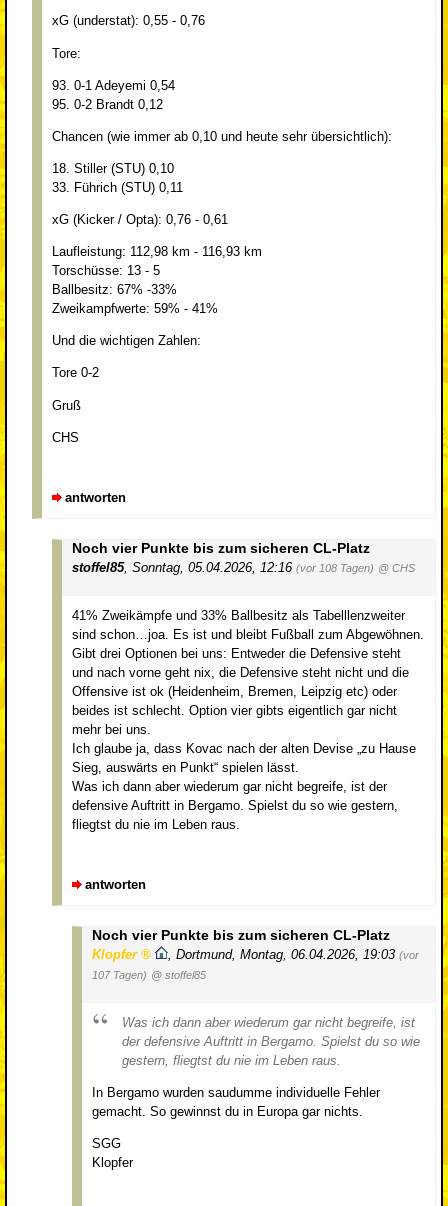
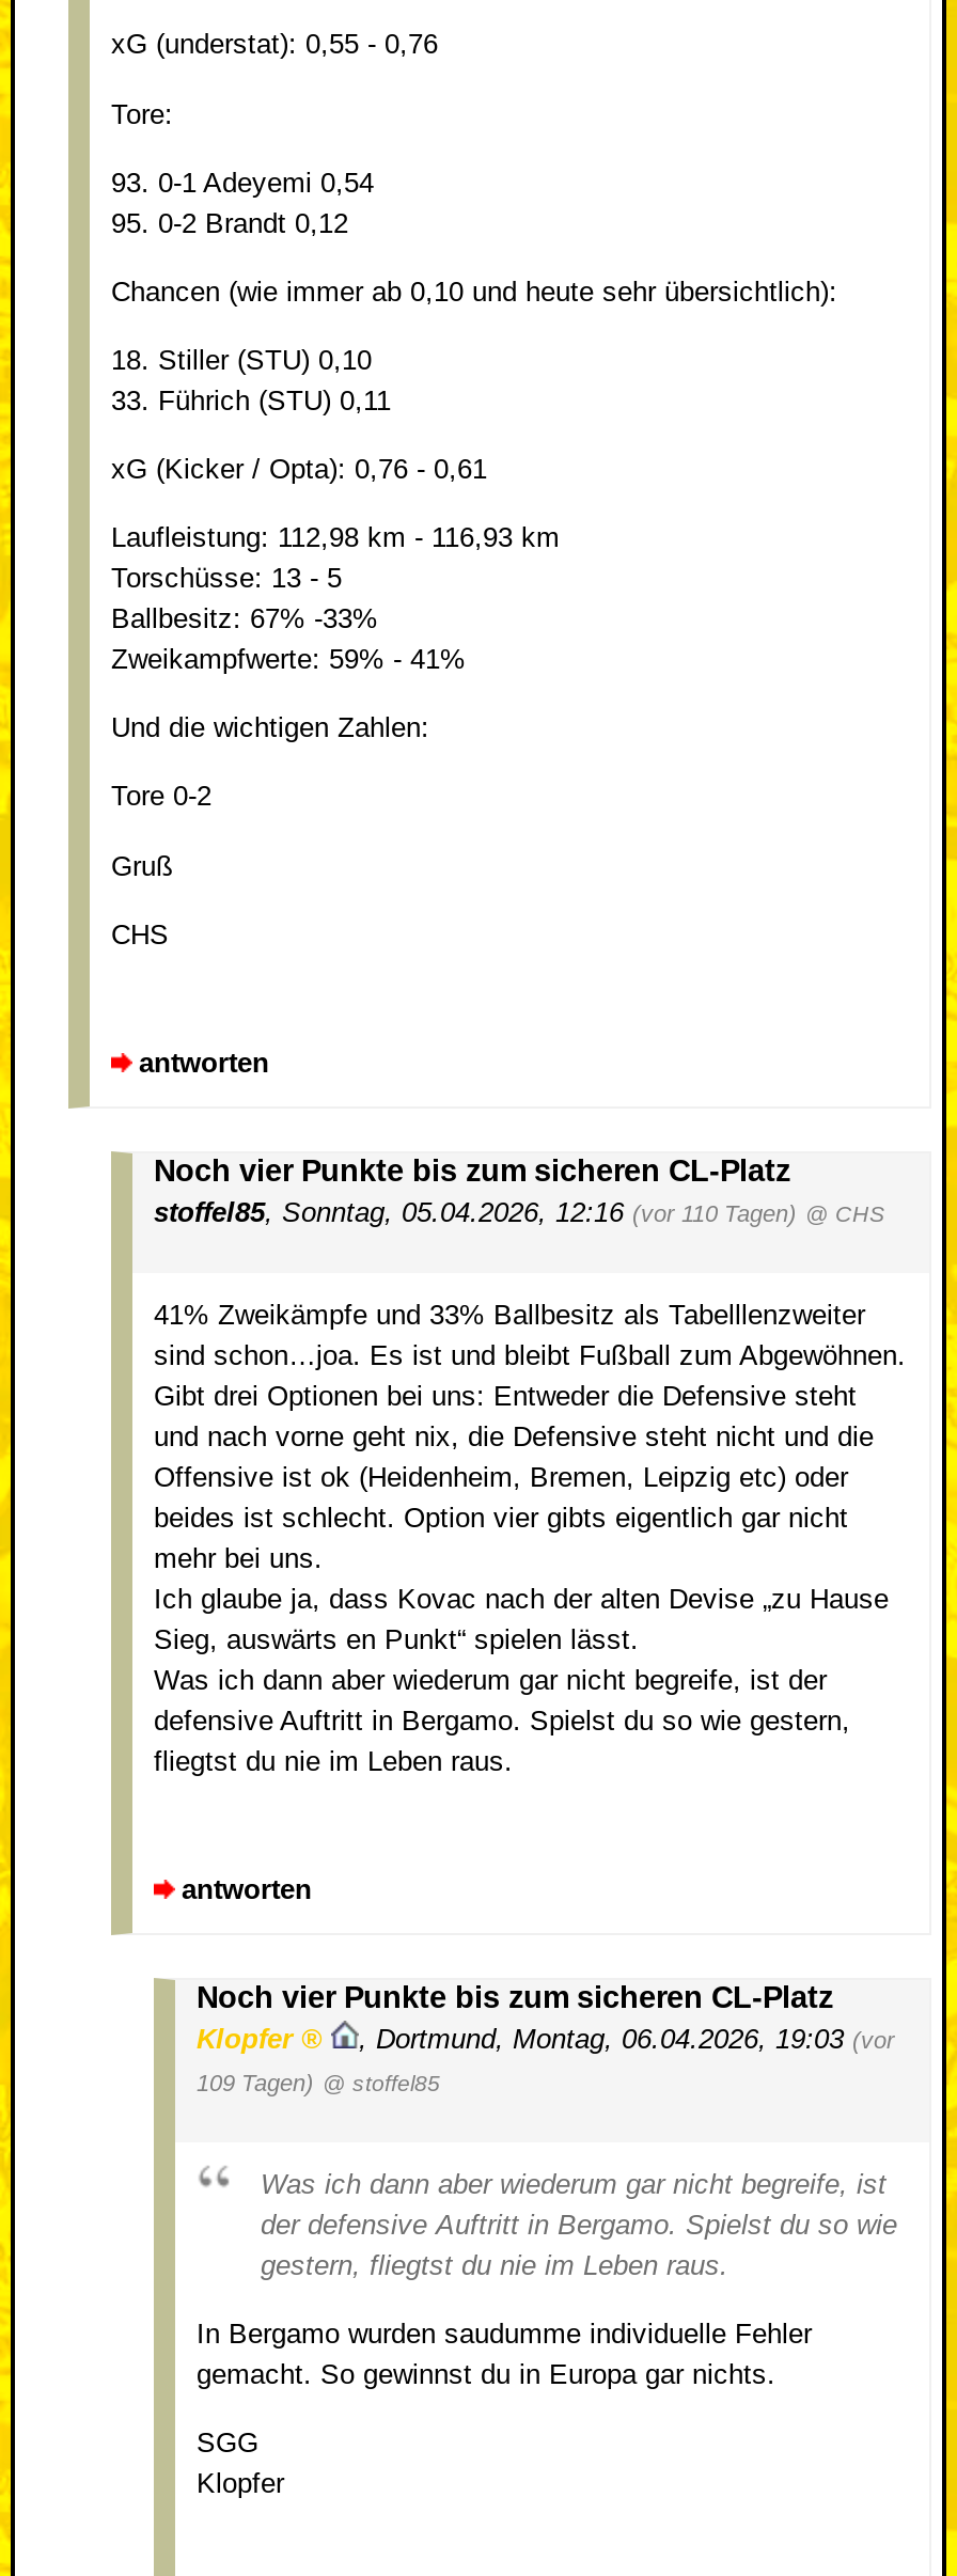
- stoffel85, Sonntag, 05.04.2026, 12:16 (vor 108 Tagen) @ CHS
+ stoffel85, Sonntag, 05.04.2026, 12:16 (vor 110 Tagen) @ CHS

- 107 Tagen) @ stoffel85
+ 109 Tagen) @ stoffel85
